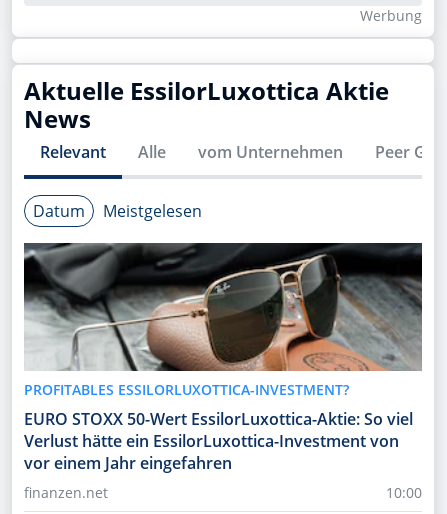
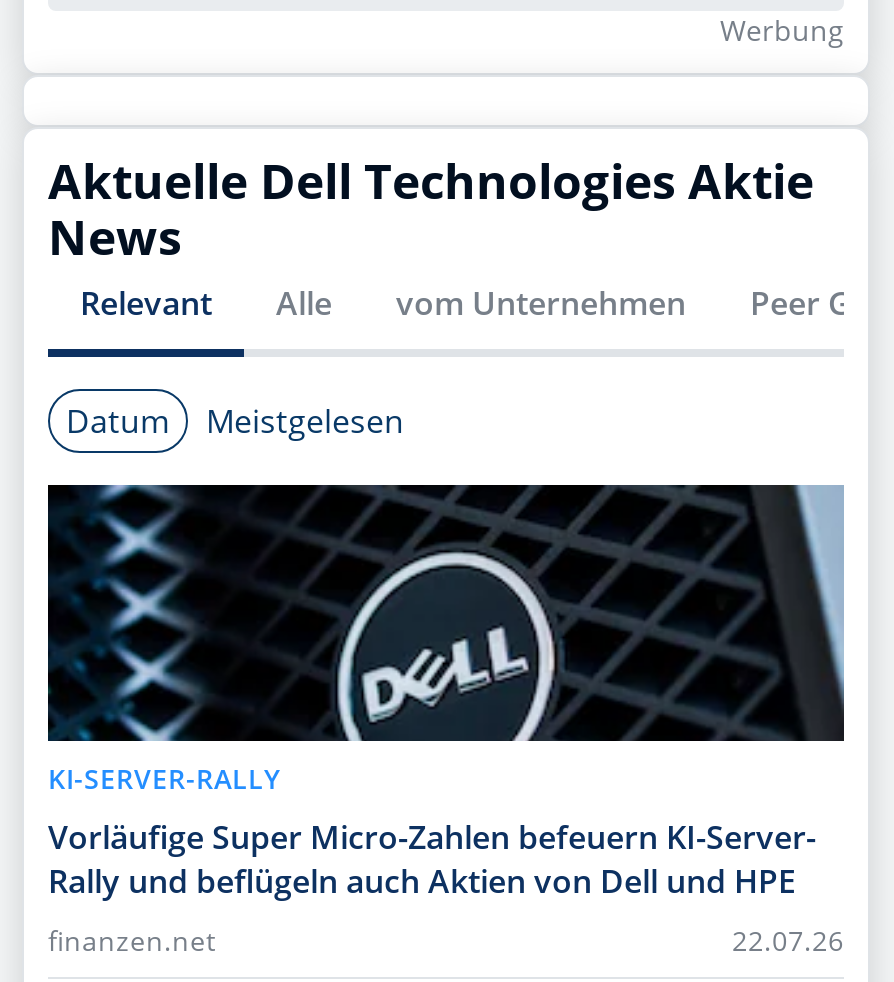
- Aktuelle EssilorLuxottica Aktie
+ Aktuelle Dell Technologies Aktie

- [image]
- PROFITABLES ESSILORLUXOTTICA-INVESTMENT?
- EURO STOXX 50-Wert EssilorLuxottica-Aktie: So viel
- Verlust hätte ein EssilorLuxottica-Investment von
- vor einem Jahr eingefahren
+ [image]
+ KI-SERVER-RALLY
+ Vorläufige Super Micro-Zahlen befeuern KI-Server-
+ Rally und beflügeln auch Aktien von Dell und HPE

- 10:00
+ 22.07.26
